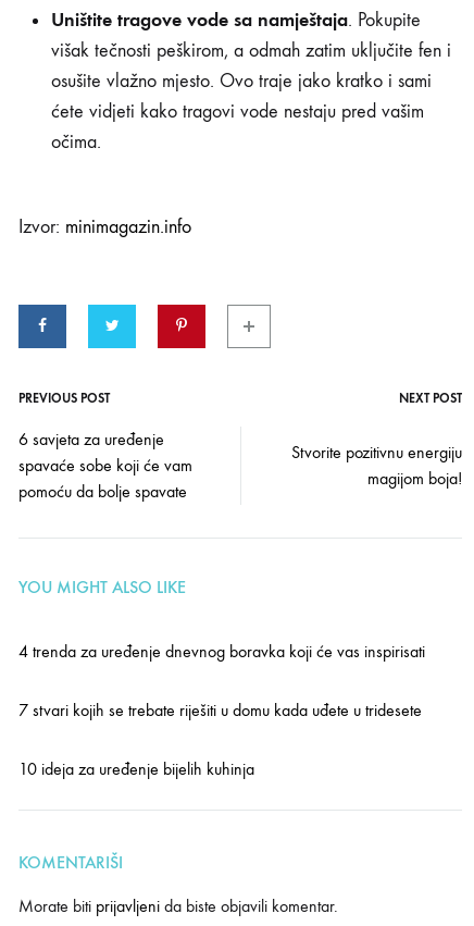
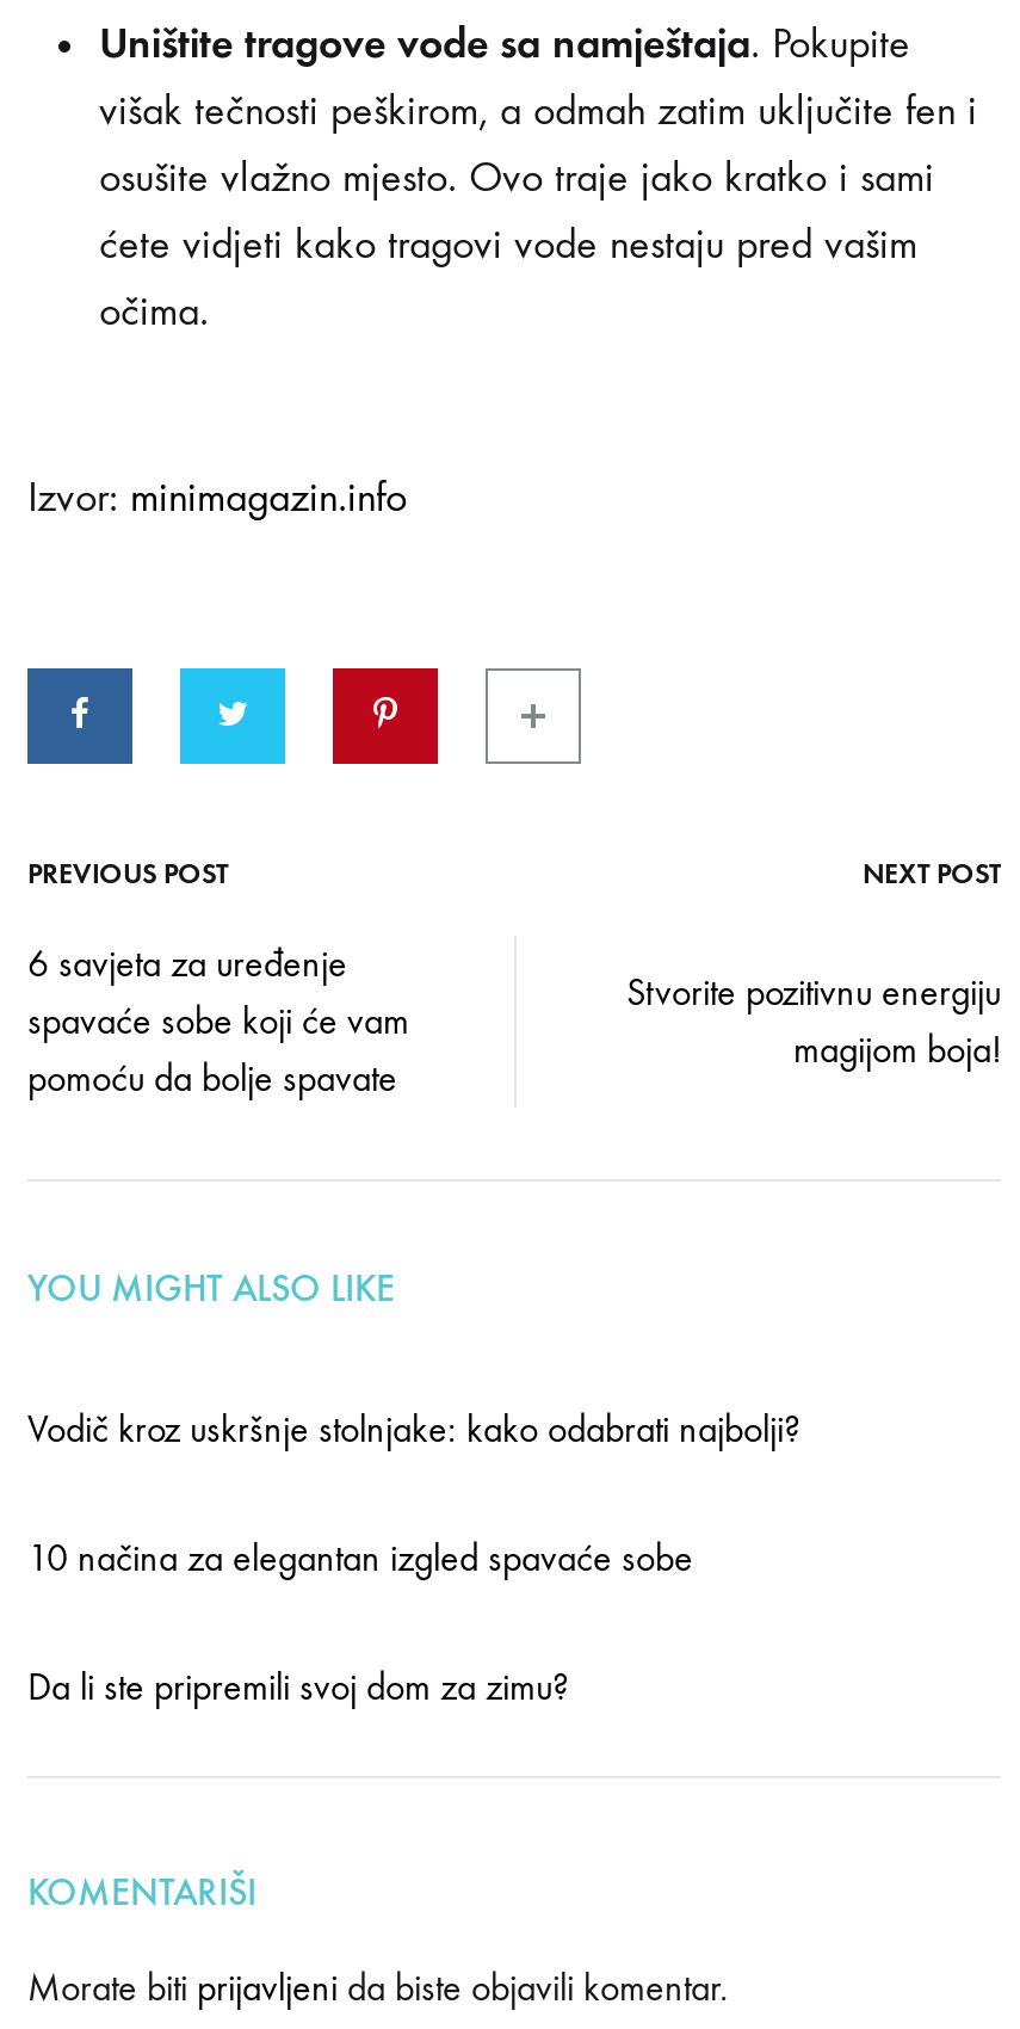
- 4 trenda za uređenje dnevnog boravka koji će vas inspirisati
+ Vodič kroz uskršnje stolnjake: kako odabrati najbolji?

- 7 stvari kojih se trebate riješiti u domu kada uđete u tridesete
+ 10 načina za elegantan izgled spavaće sobe

- 10 ideja za uređenje bijelih kuhinja
+ Da li ste pripremili svoj dom za zimu?
